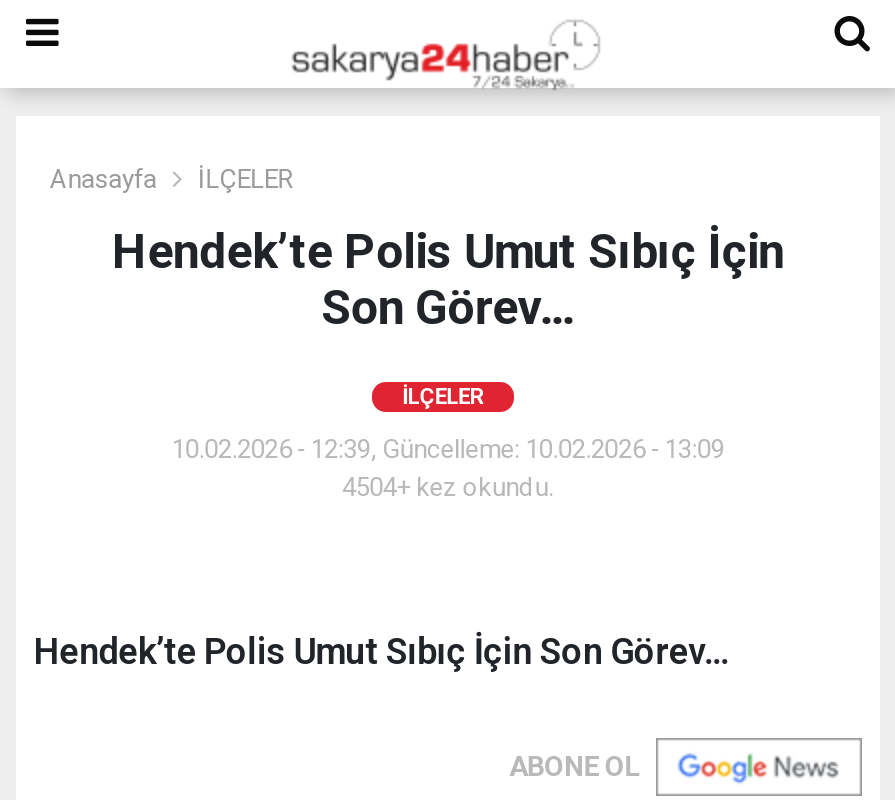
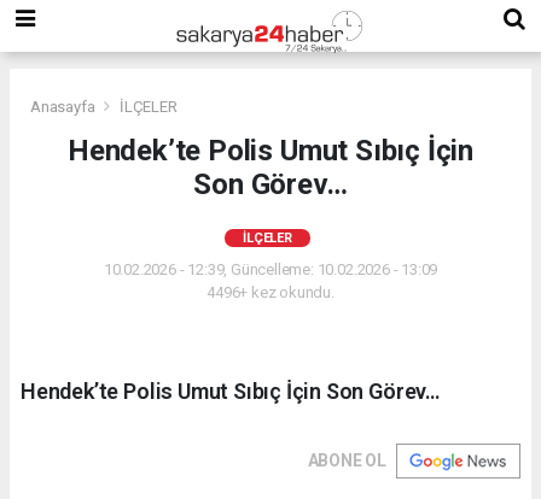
- 4504+ kez okundu.
+ 4496+ kez okundu.
